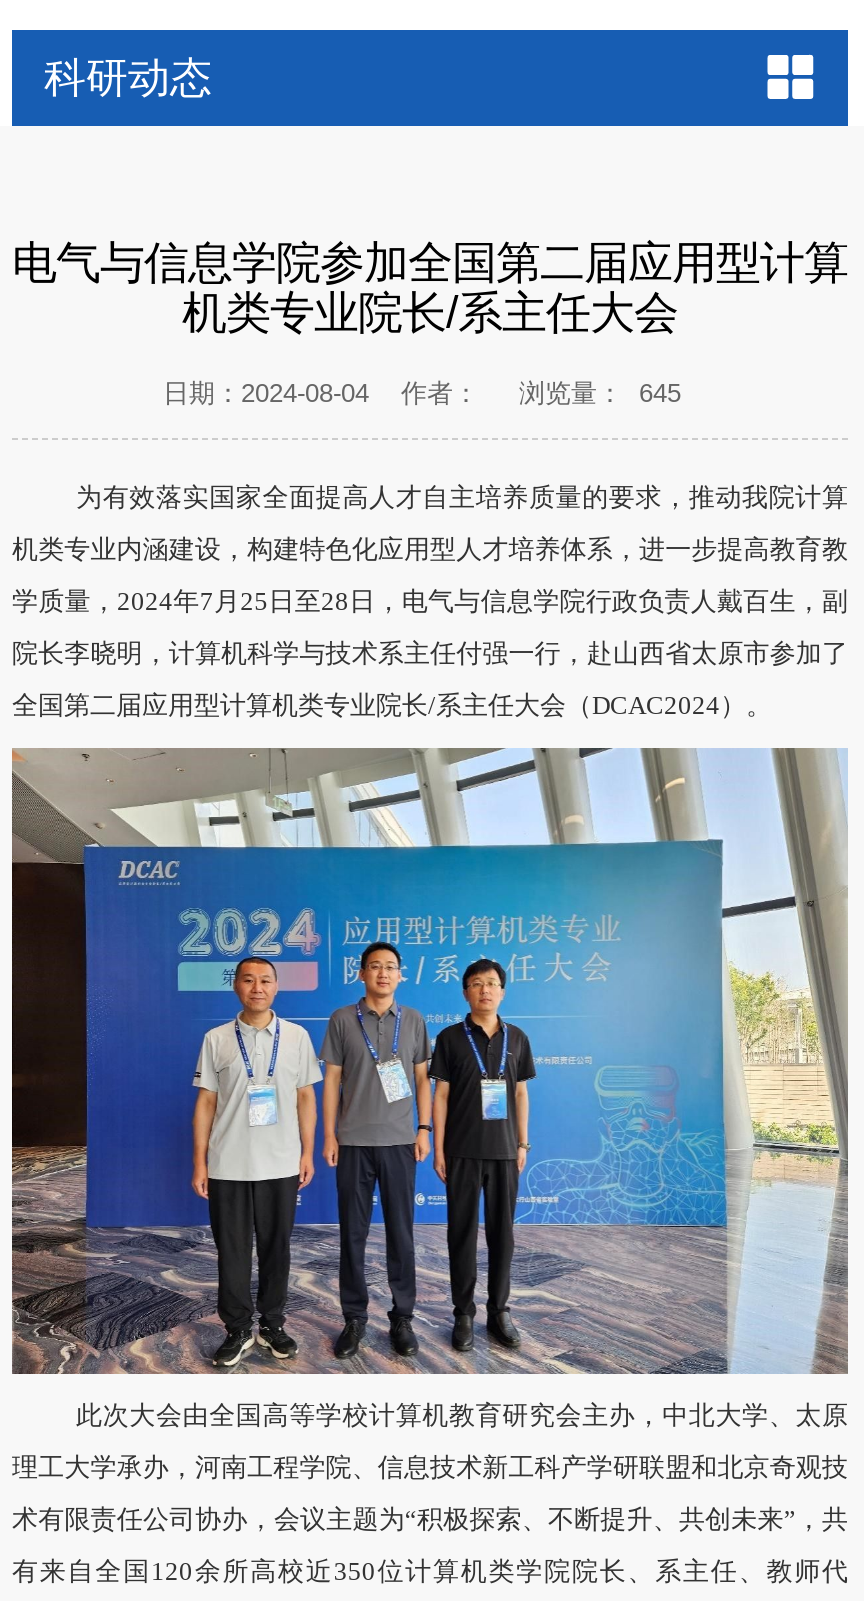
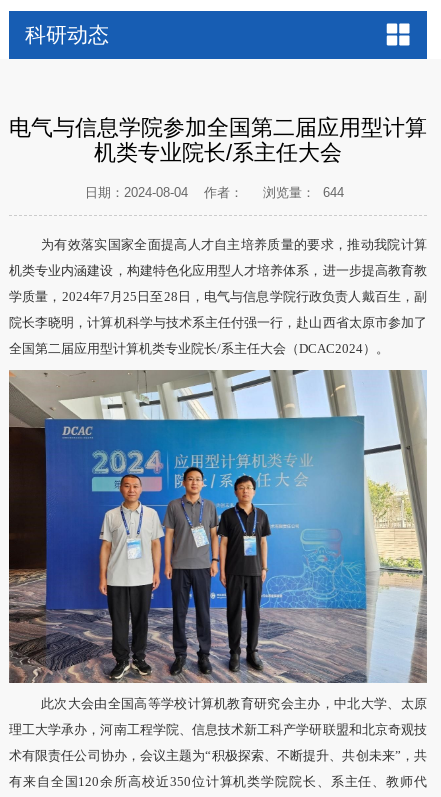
- 日期：2024-08-04 作者： 浏览量： 645
+ 日期：2024-08-04 作者： 浏览量： 644
